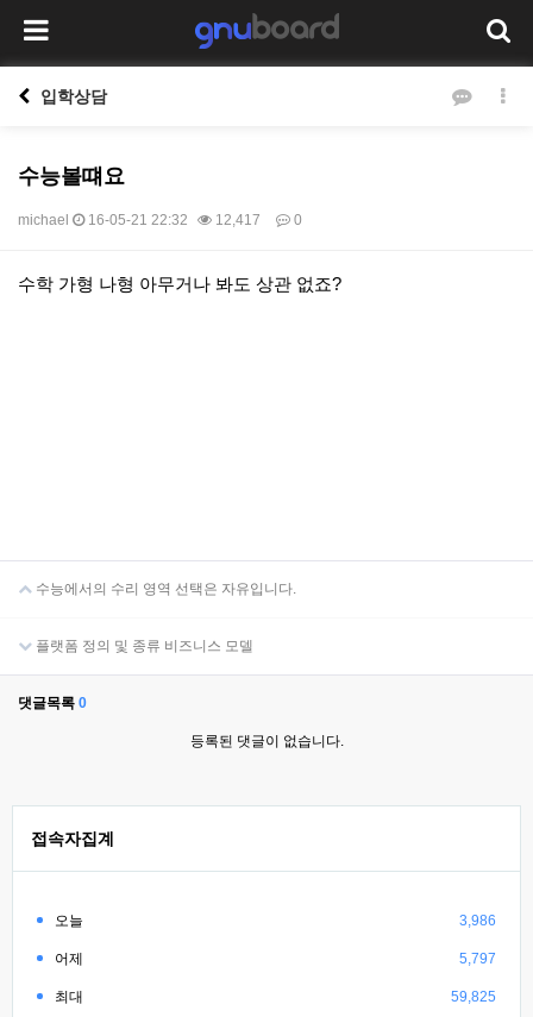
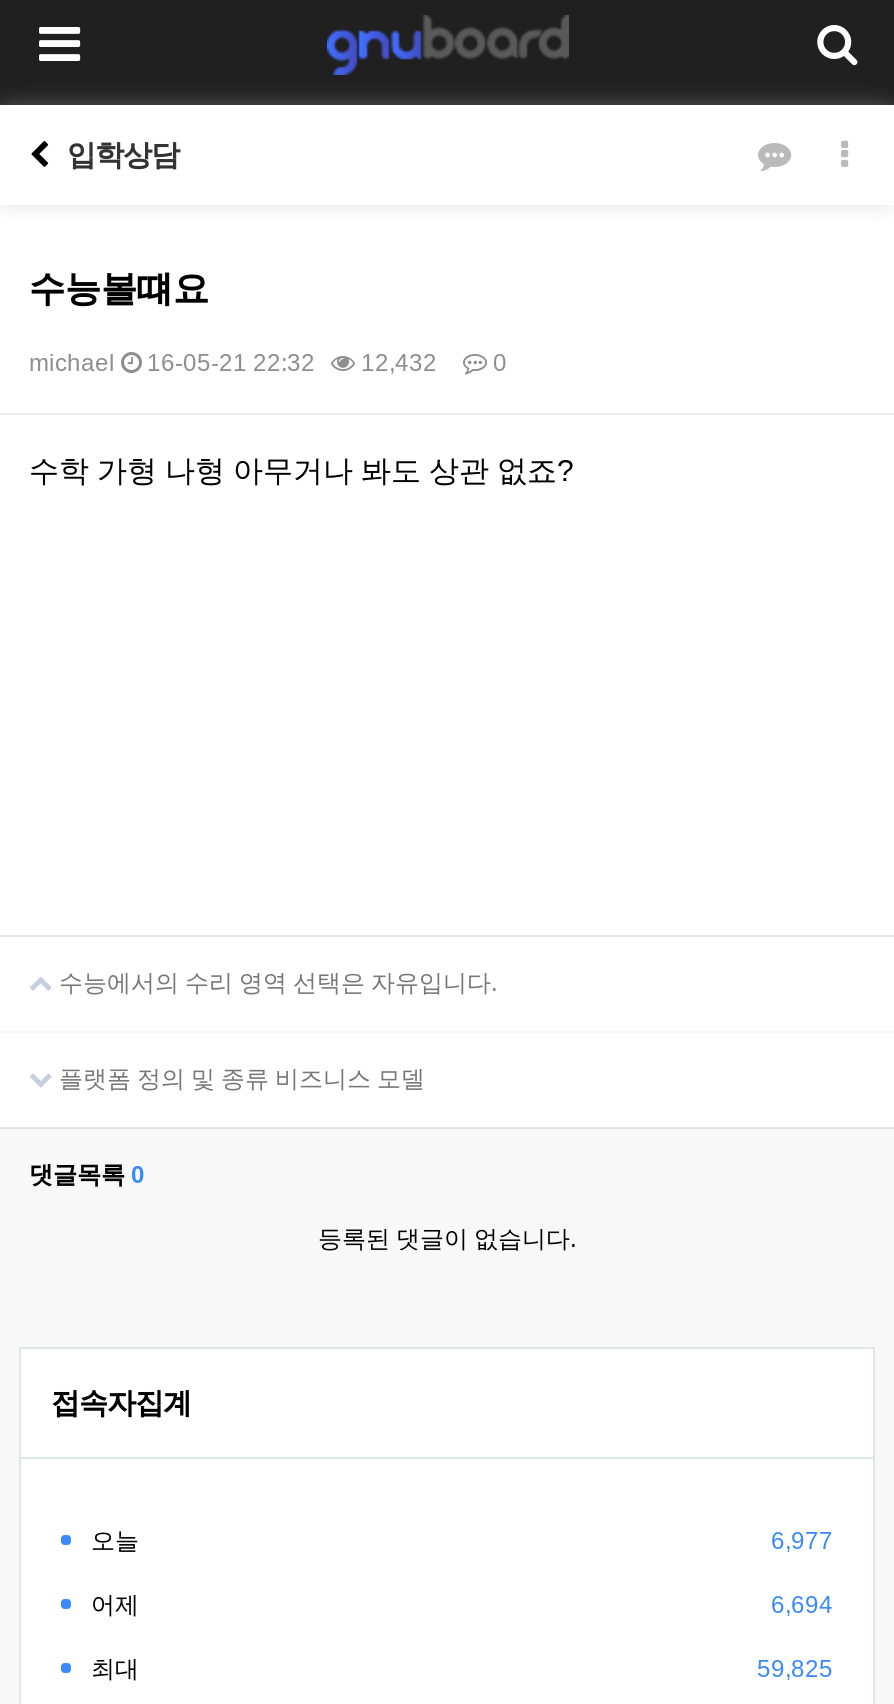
- michael 16-05-21 22:32 12,417 0
+ michael 16-05-21 22:32 12,432 0

- 3,986
+ 6,977

- 5,797
+ 6,694
